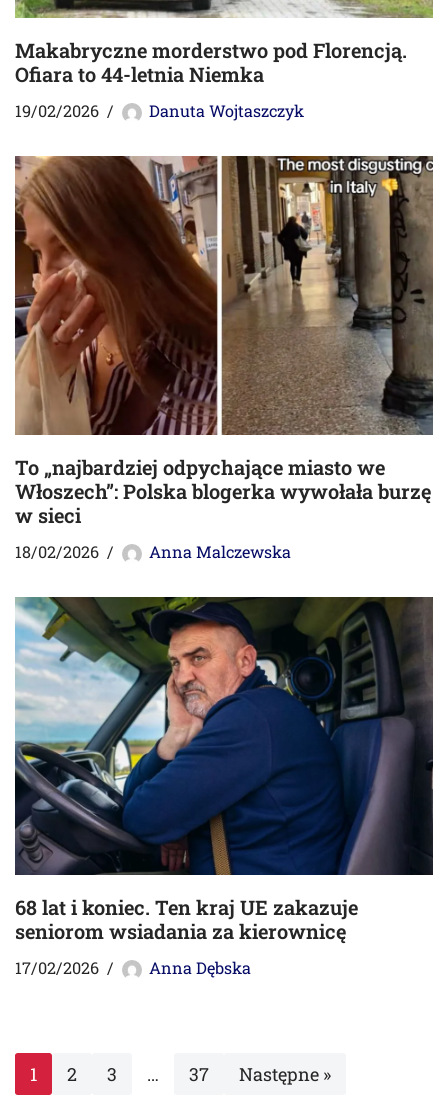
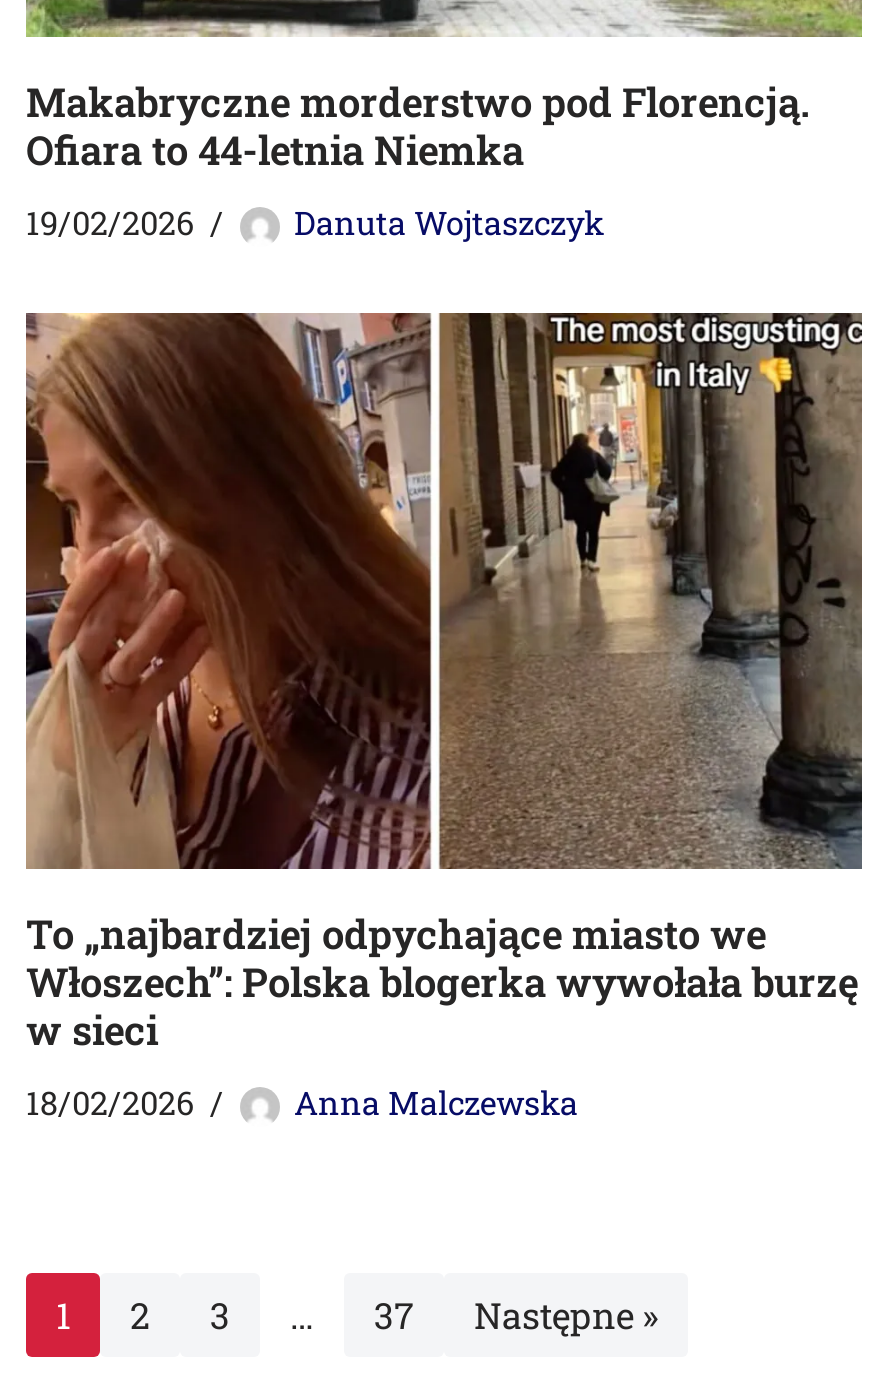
- [image]
- 68 lat i koniec. Ten kraj UE zakazuje
- seniorom wsiadania za kierownicę
- 17/02/2026
- Anna Dębska
